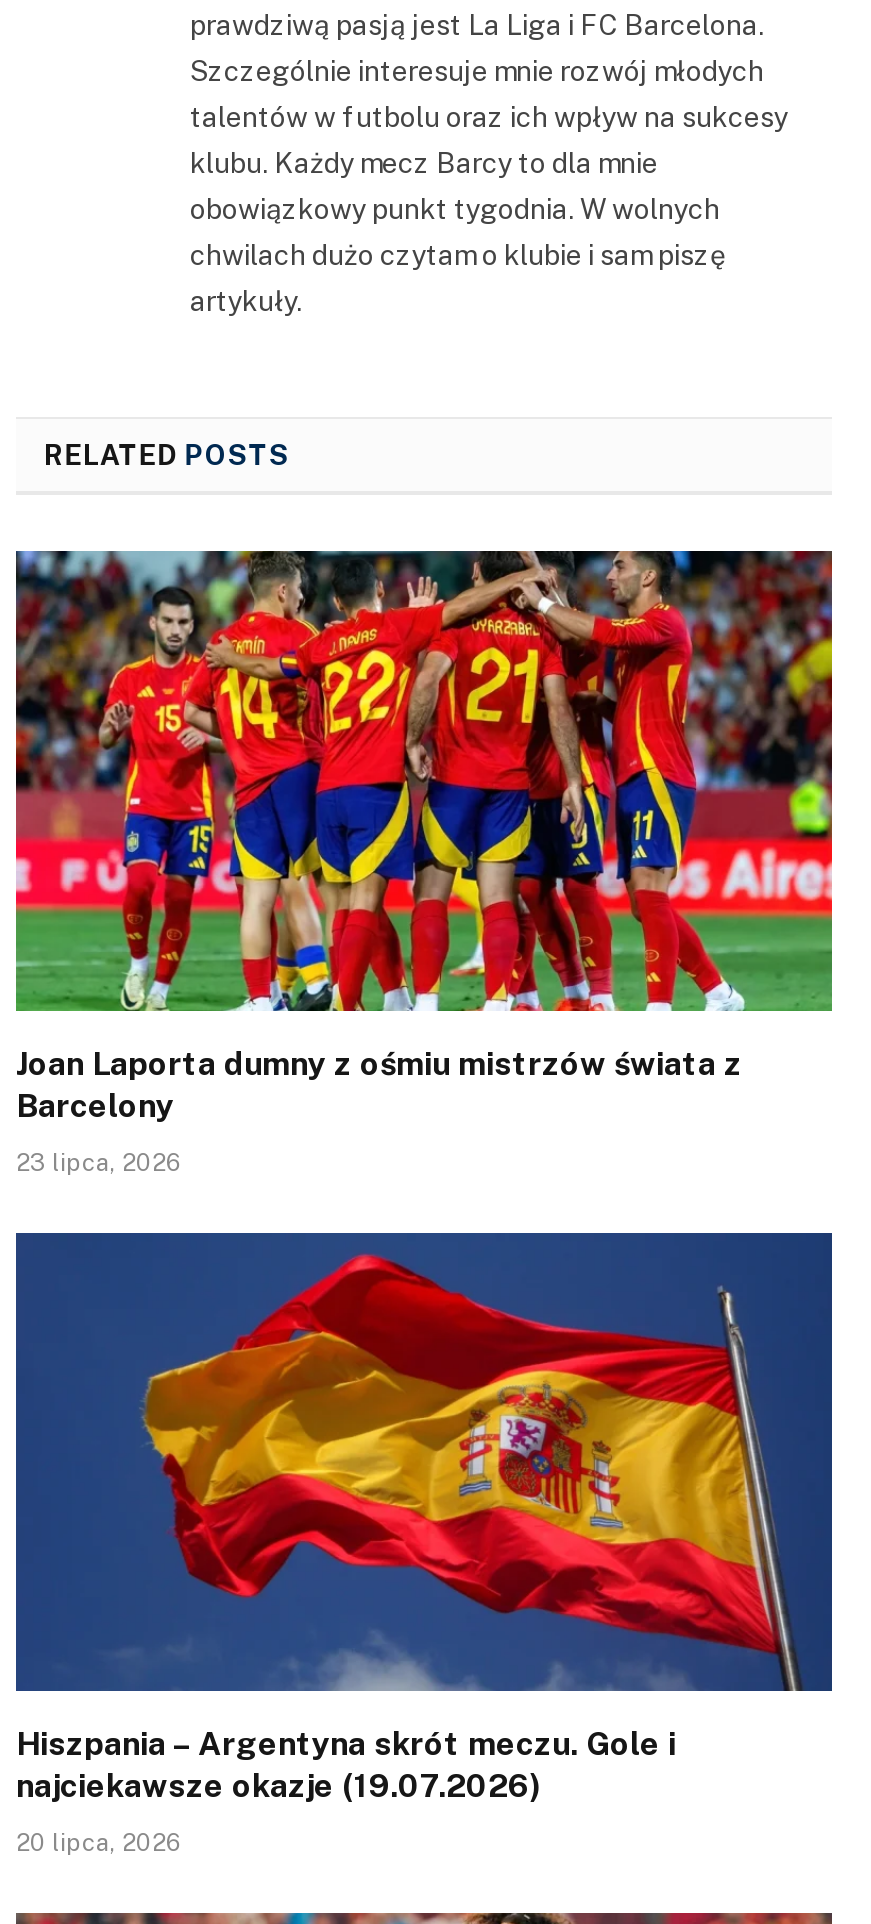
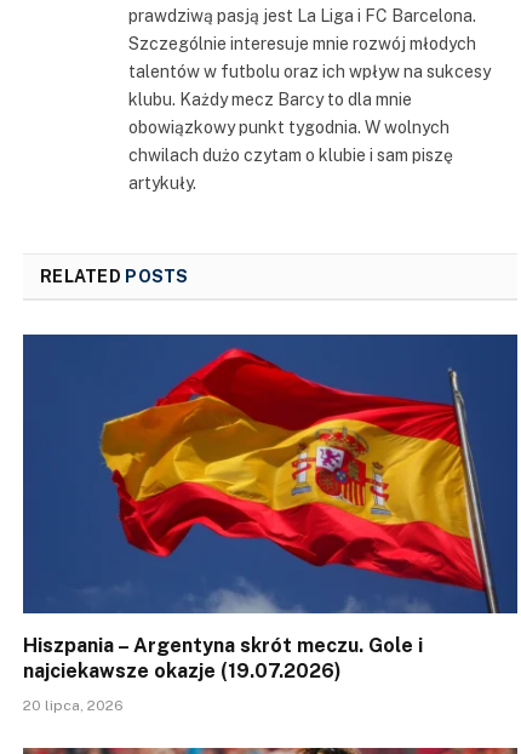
- [image]
- Joan Laporta dumny z ośmiu mistrzów świata z
- Barcelony
- 23 lipca, 2026
